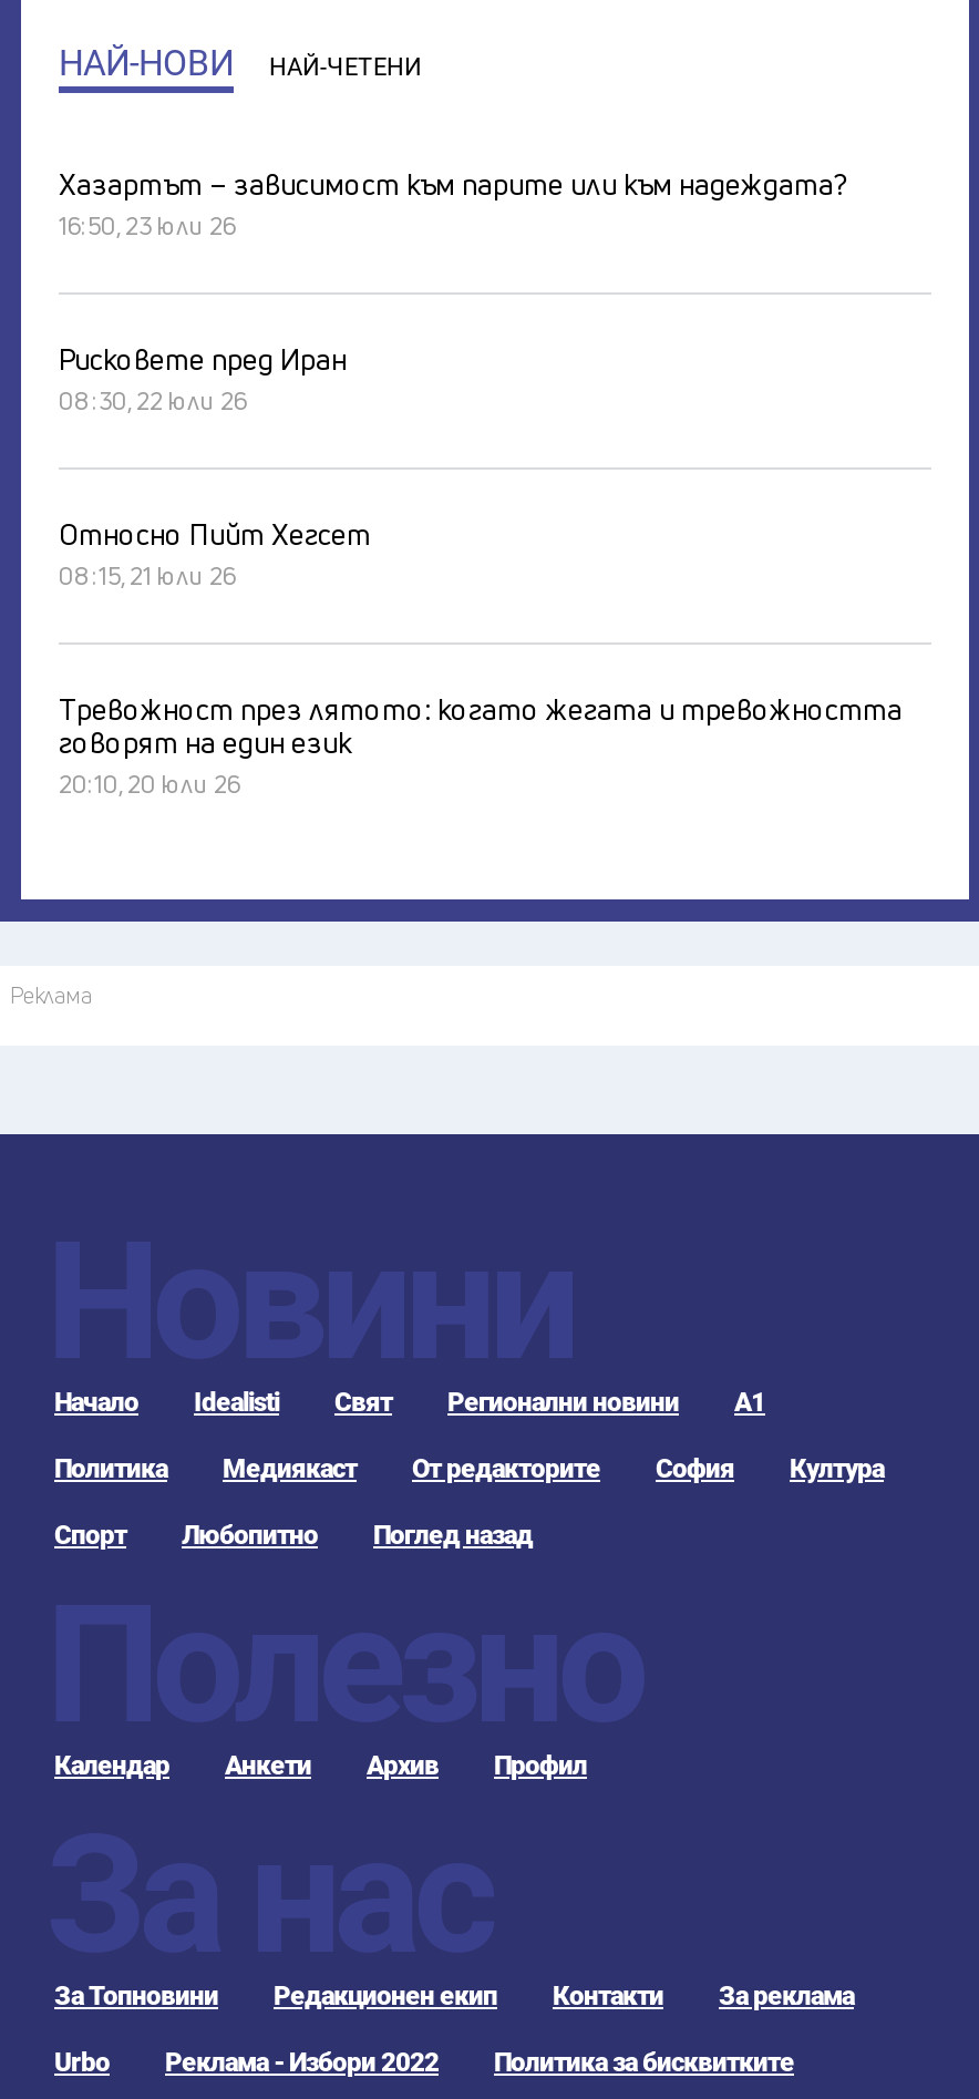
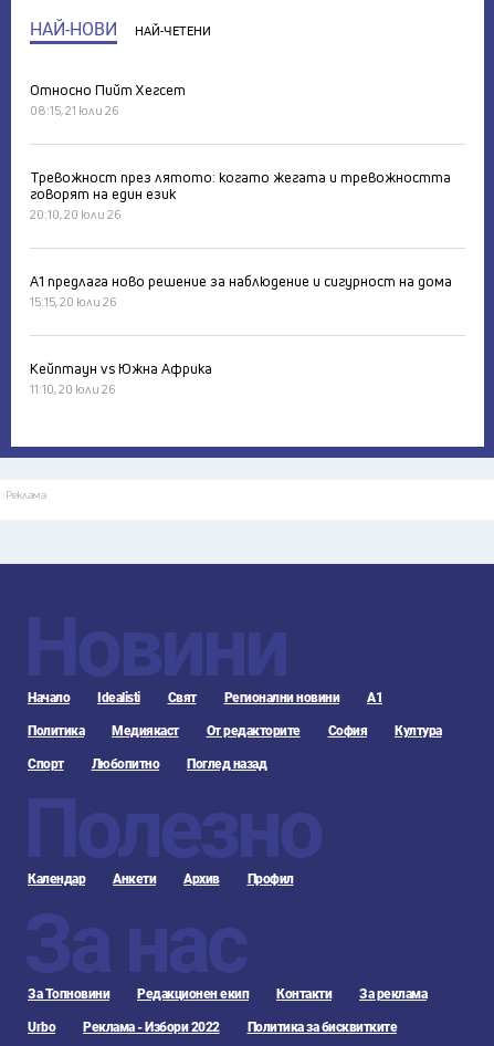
- Хазартът – зависимост към парите или към надеждата?
- 16:50, 23 юли 26
- Рисковете пред Иран
- 08:30, 22 юли 26

moved up: Относно Пийт Хегсет | 08:15, 21 юли 26 | Тревожност през лятото: когато жегата и тревожността | говорят на един език | 20:10, 20 юли 26

+ А1 предлага ново решение за наблюдение и сигурност на дома
+ 15:15, 20 юли 26
+ Кейптаун vs Южна Африка
+ 11:10, 20 юли 26
